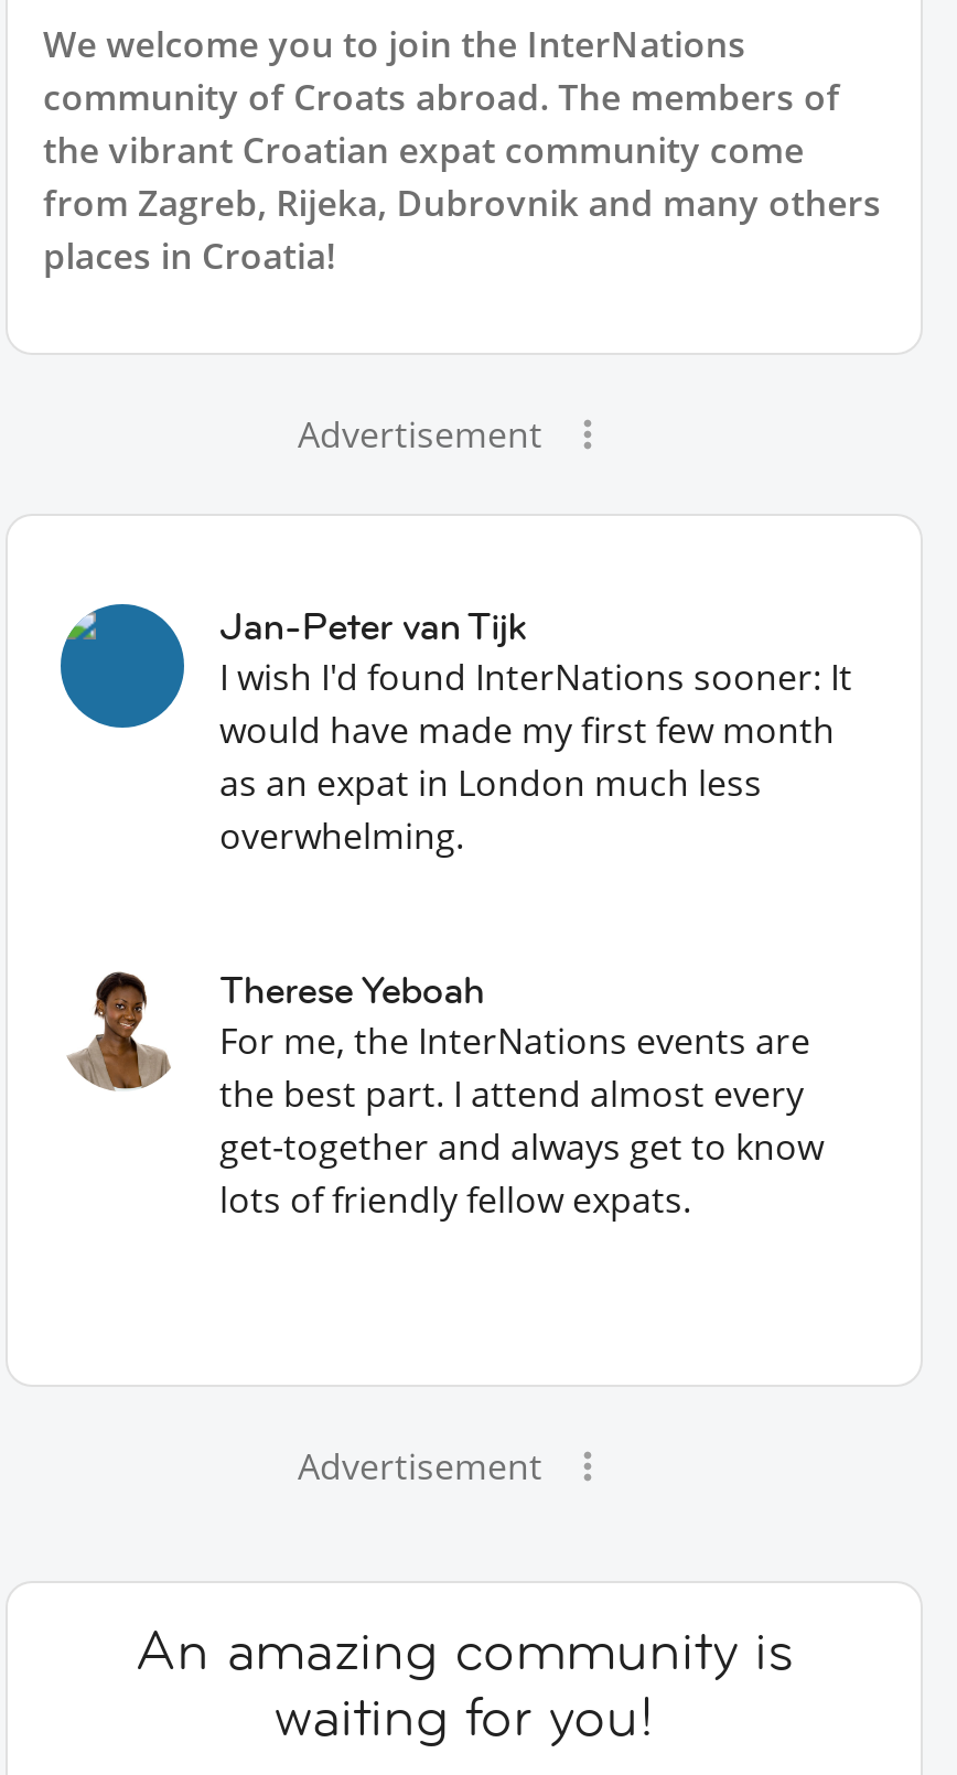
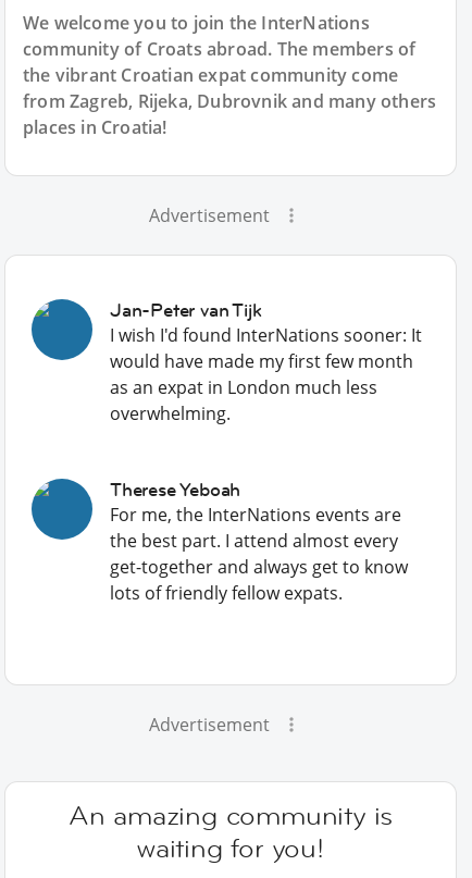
- [image]
+ [image]
